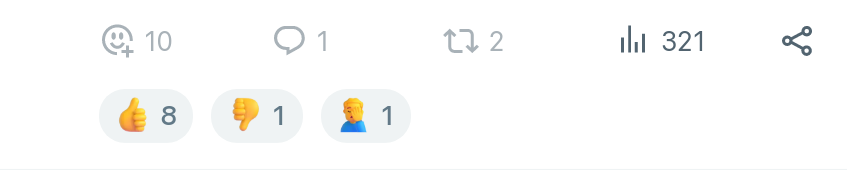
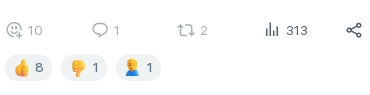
- 321
+ 313
